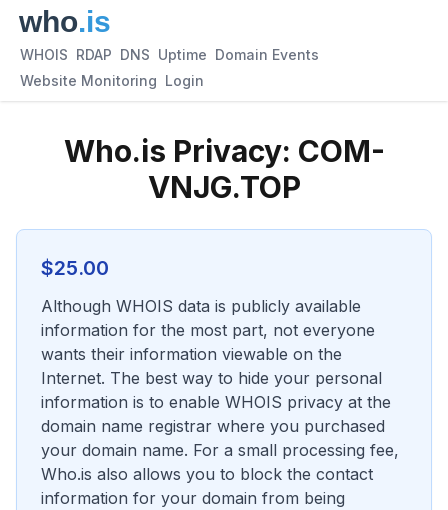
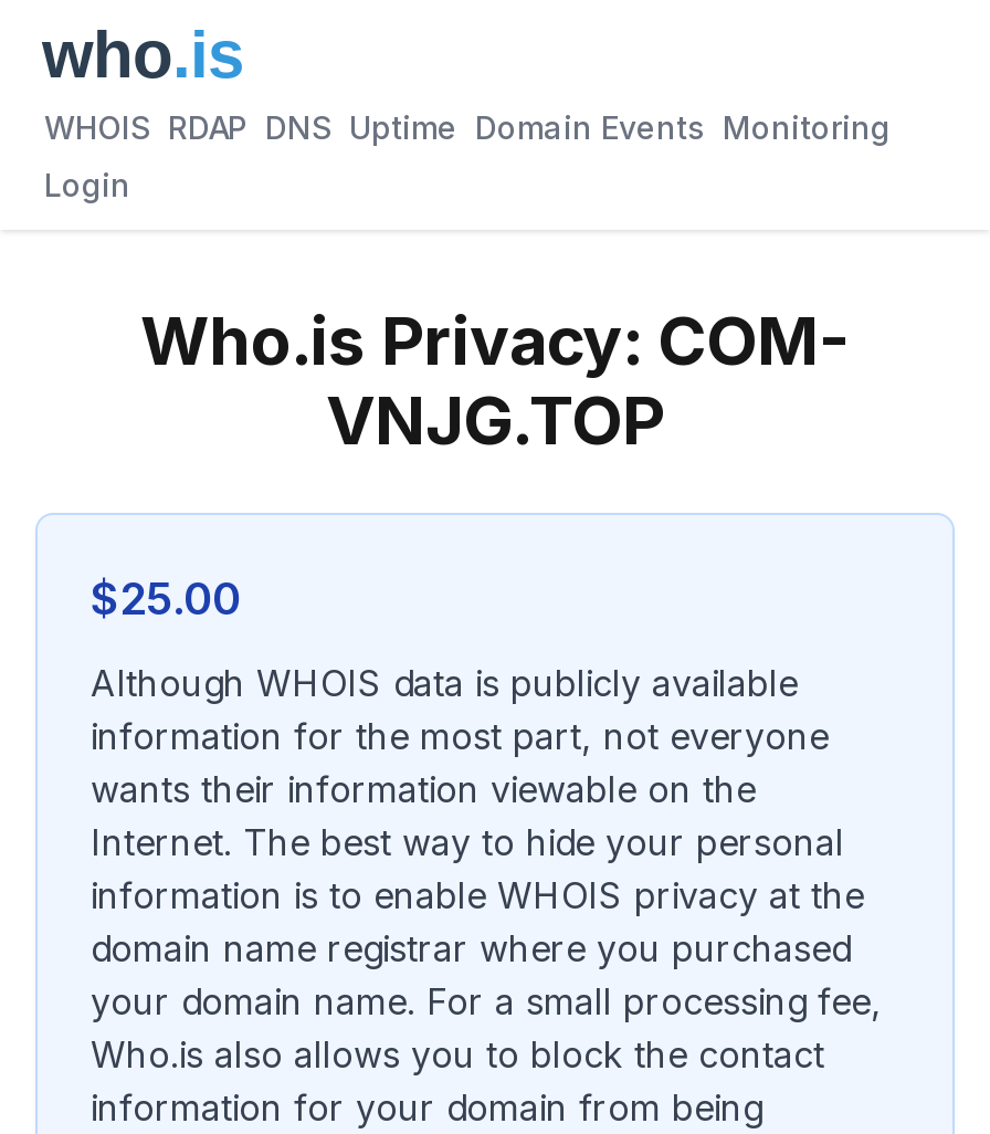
- WHOIS RDAP DNS Uptime Domain Events
+ WHOIS RDAP DNS Uptime Domain Events Monitoring

- Website Monitoring Login
+ Login
